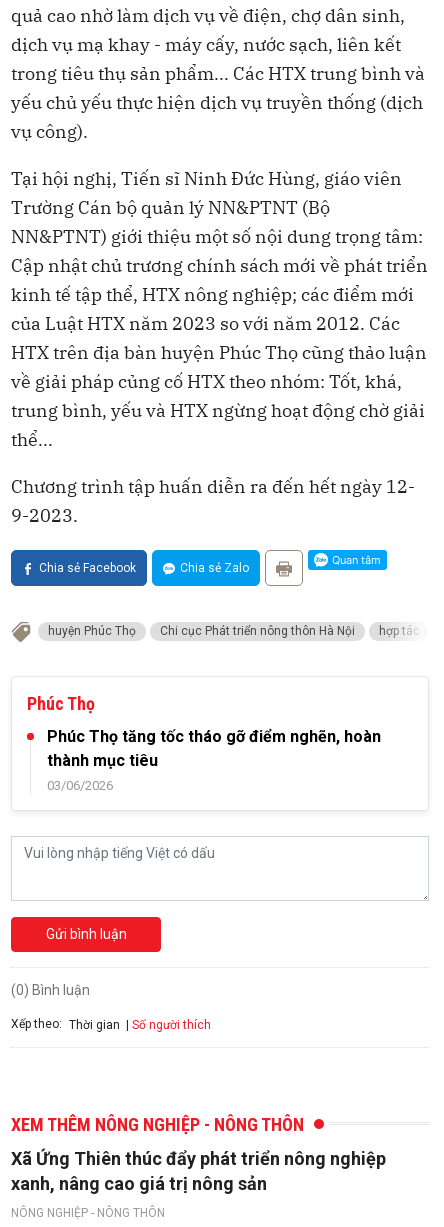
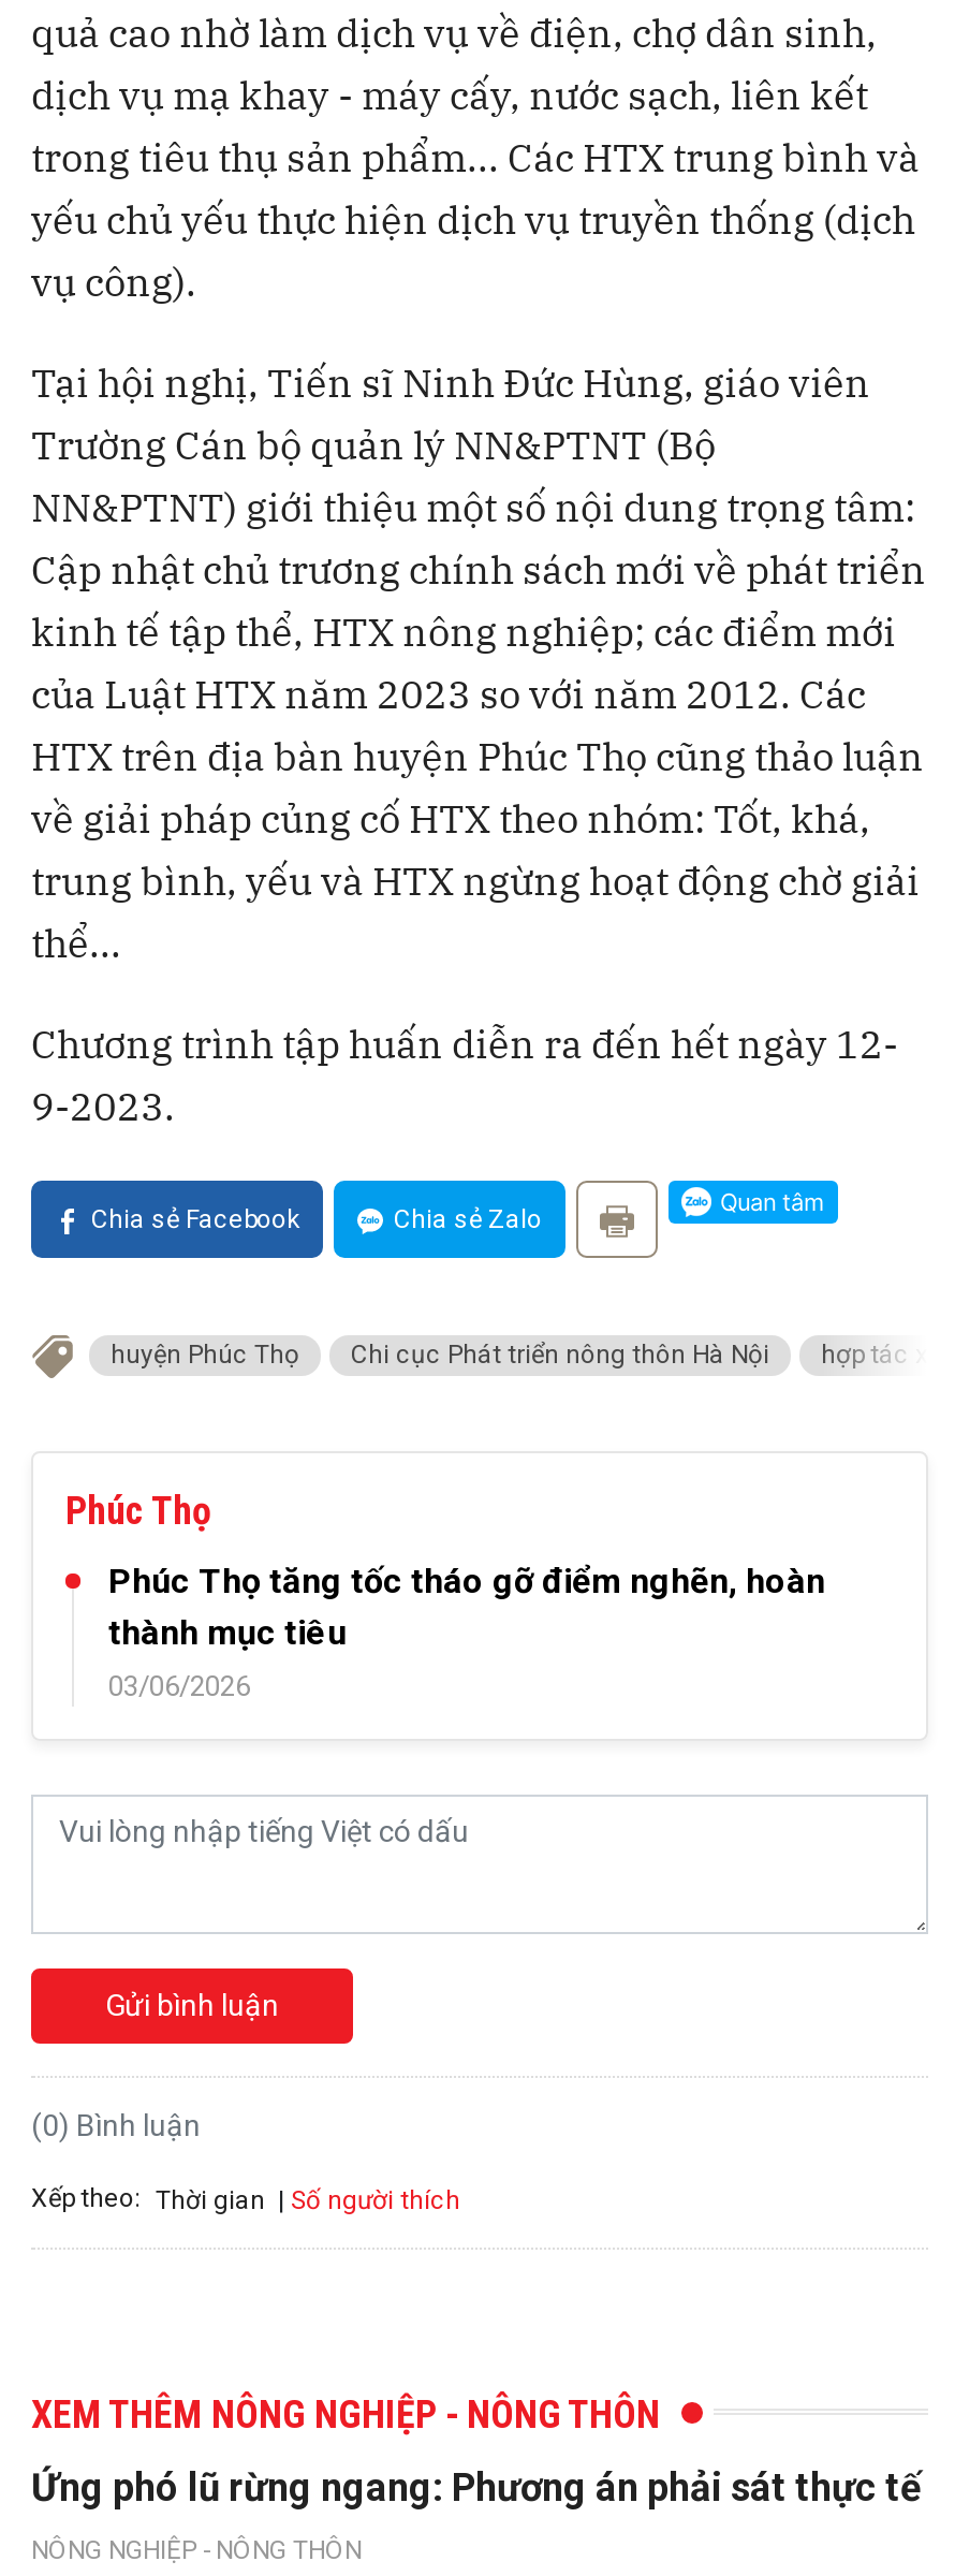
- Xã Ứng Thiên thúc đẩy phát triển nông nghiệp
- xanh, nâng cao giá trị nông sản
+ Ứng phó lũ rừng ngang: Phương án phải sát thực tế
